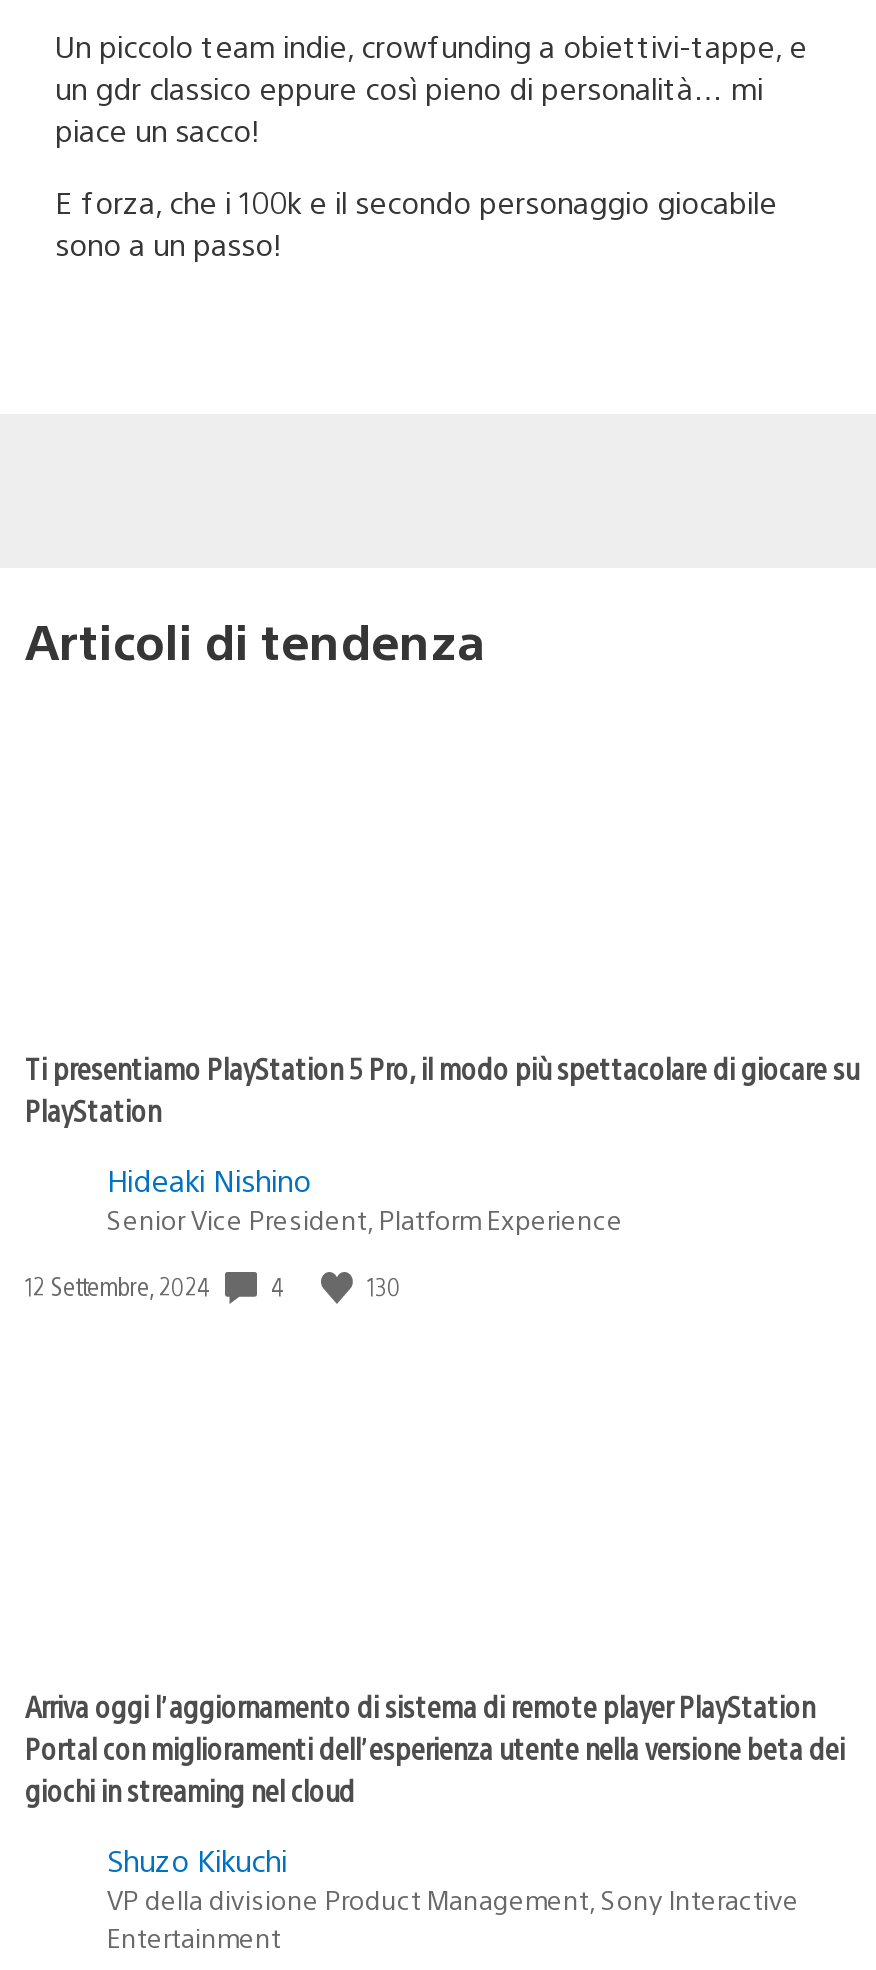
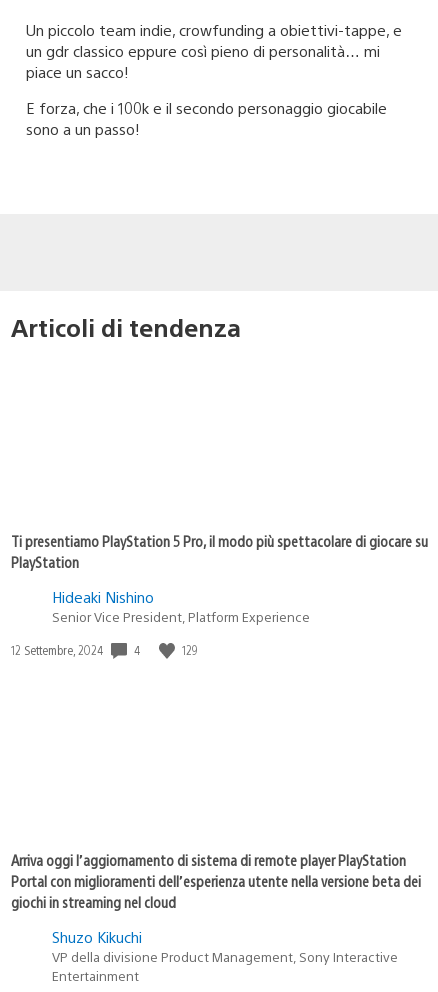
- 130
+ 129
